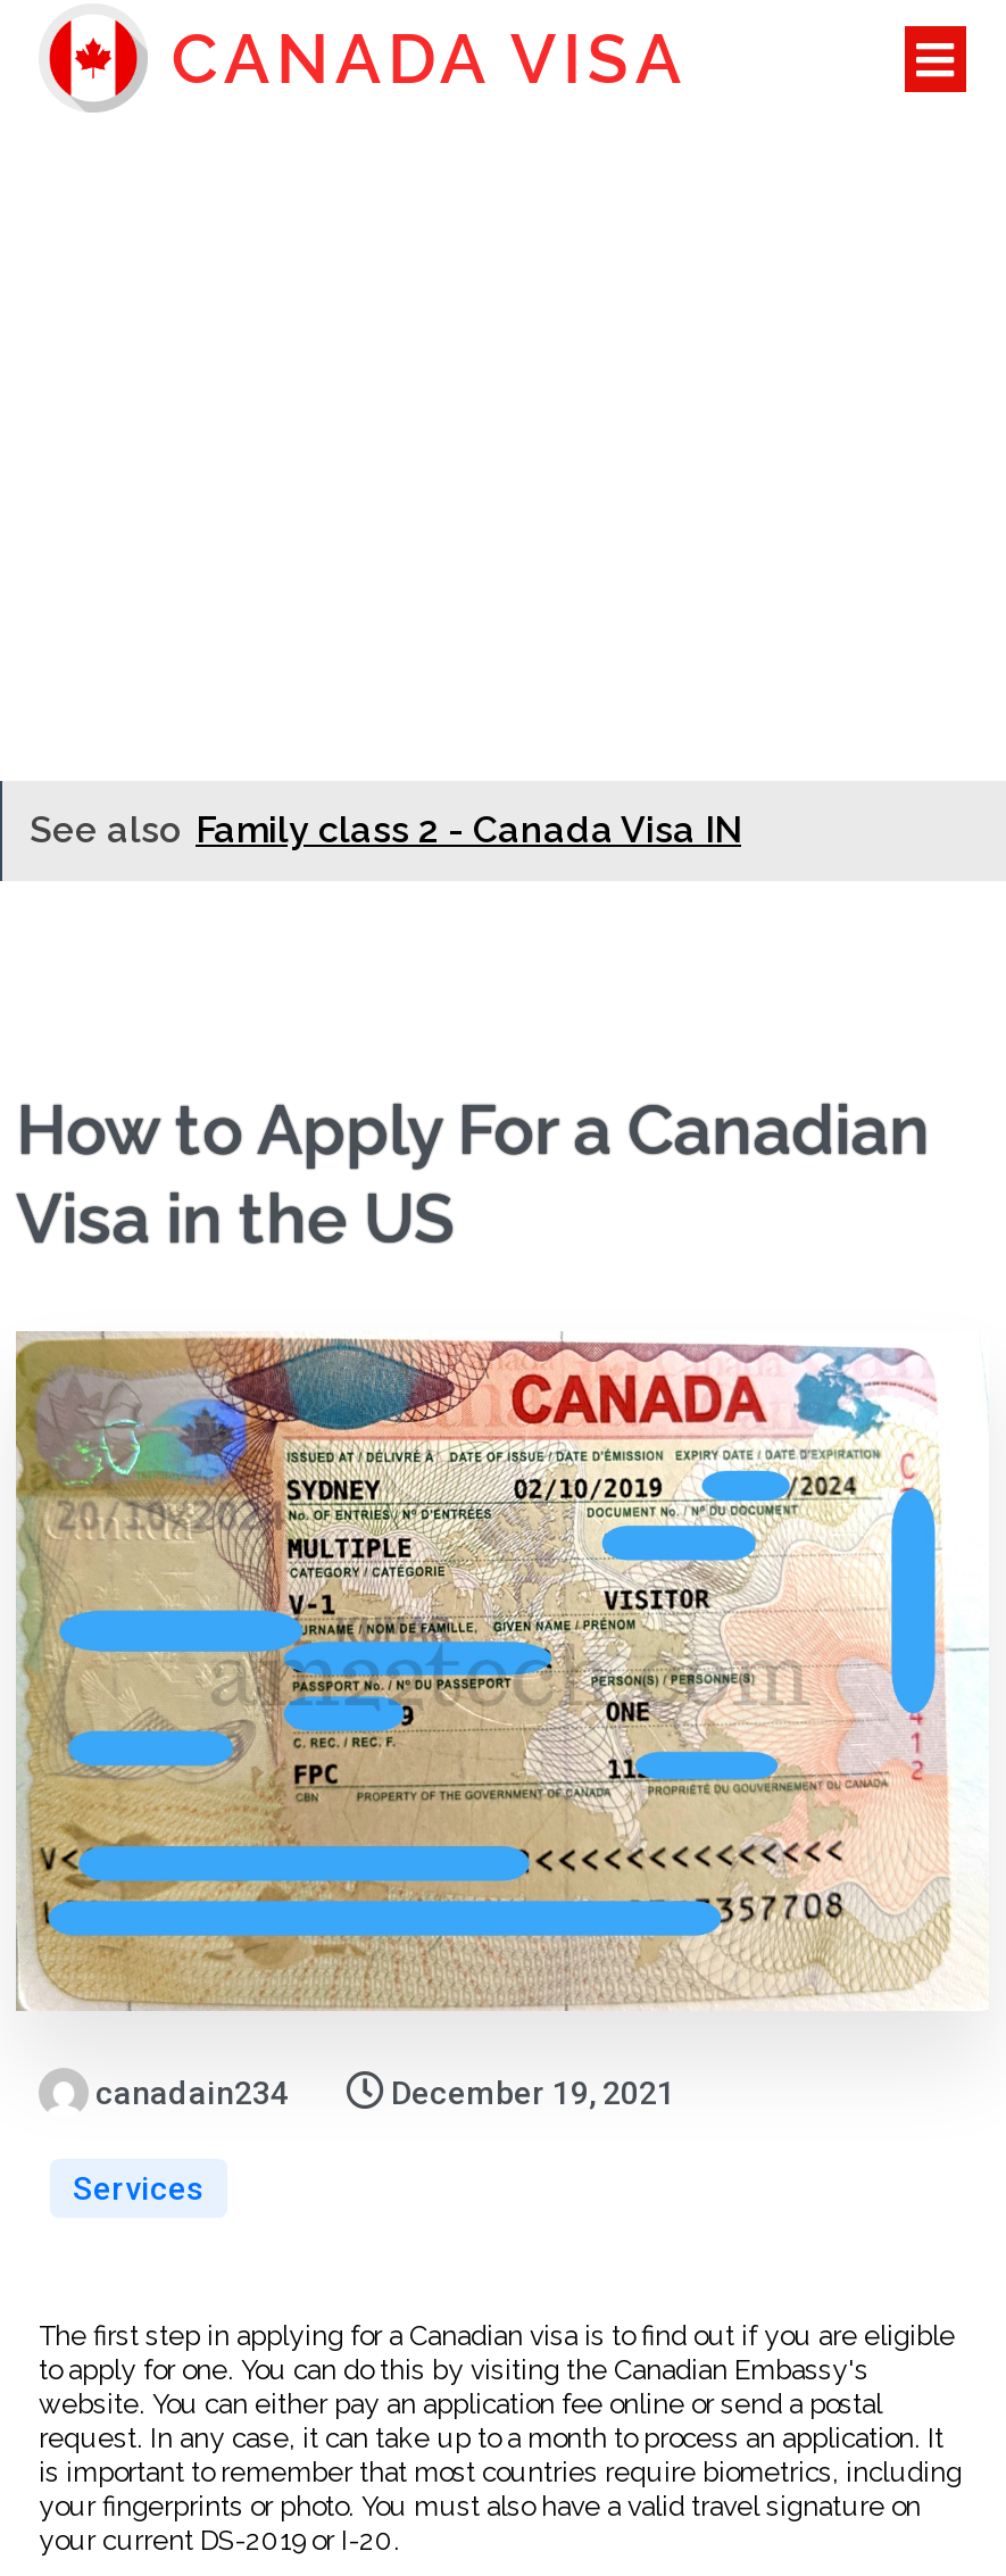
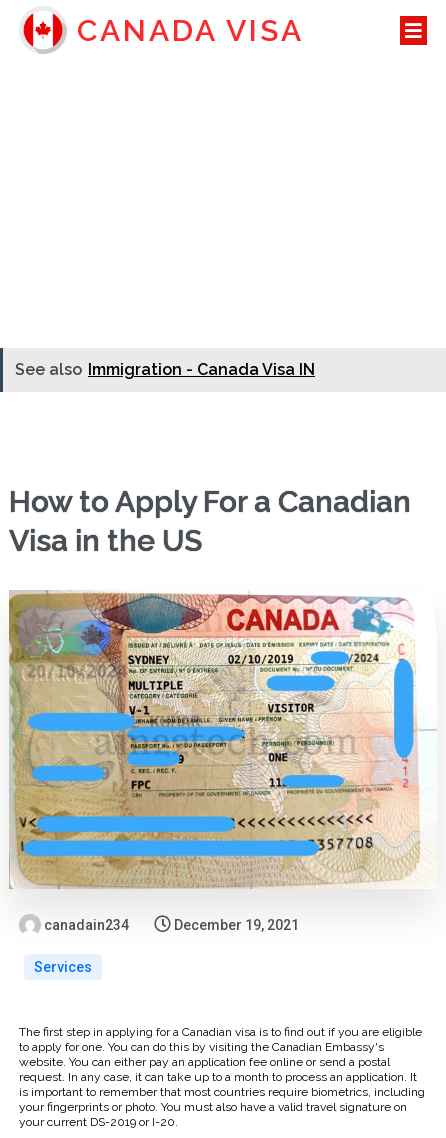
- See also Family class 2 - Canada Visa IN
+ See also Immigration - Canada Visa IN
